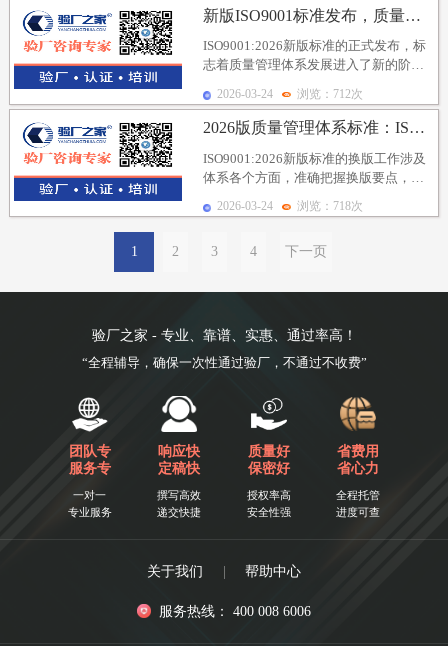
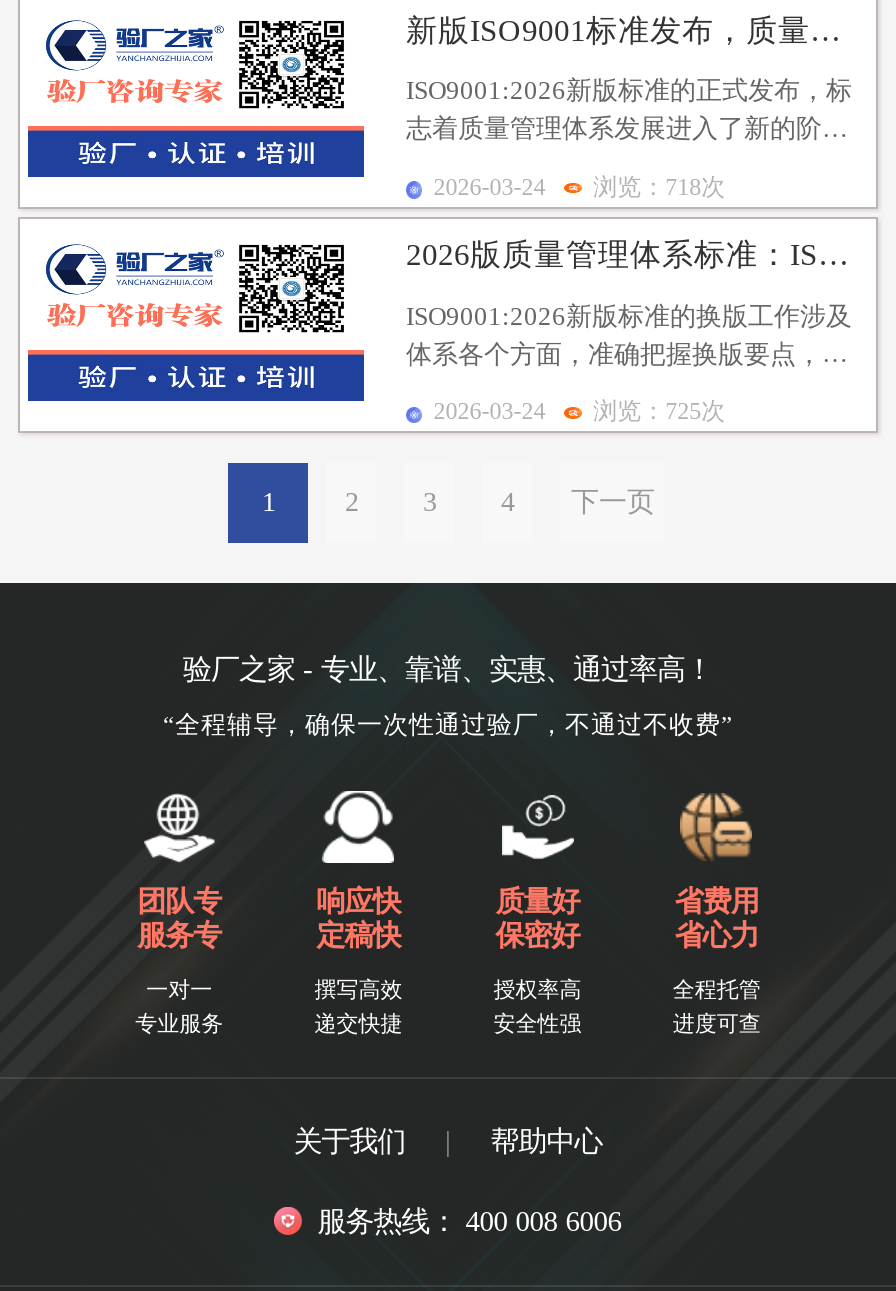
- 2026-03-24 浏览：712次
+ 2026-03-24 浏览：718次

- 2026-03-24 浏览：718次
+ 2026-03-24 浏览：725次
